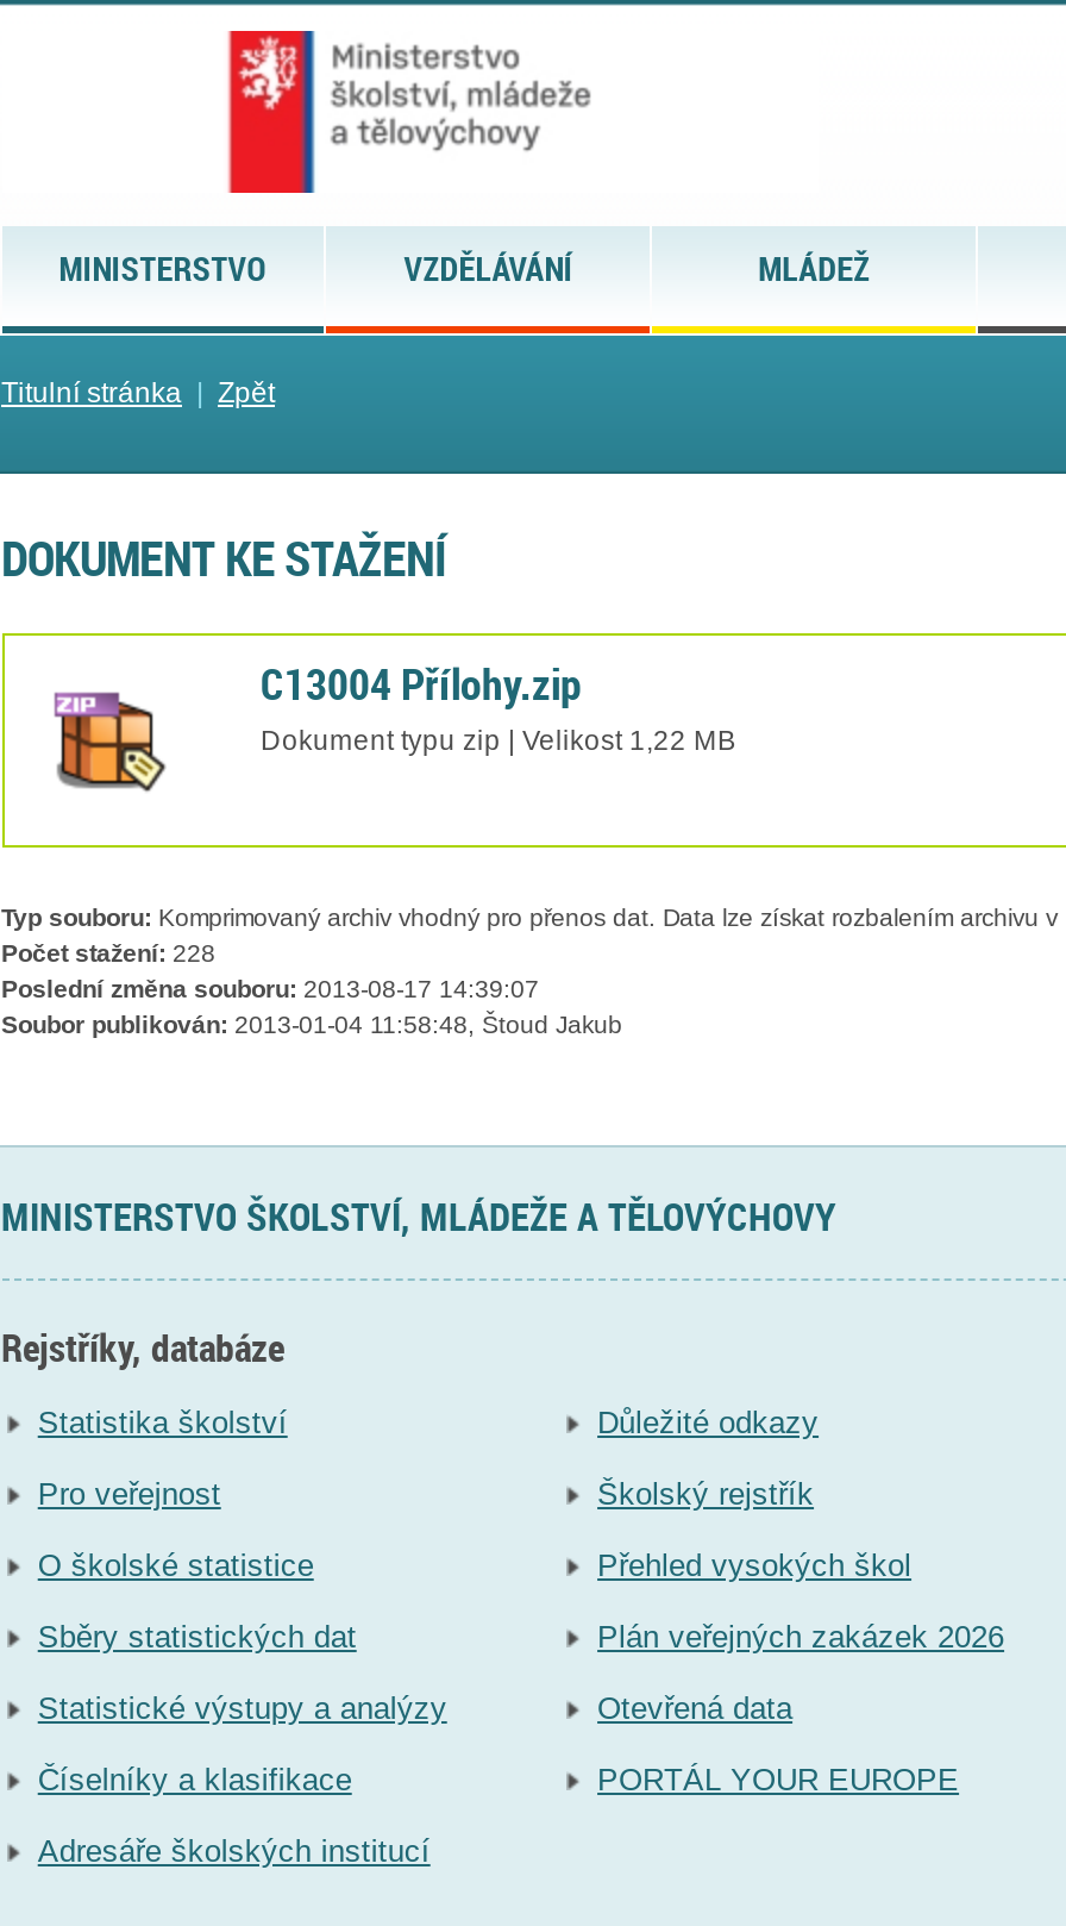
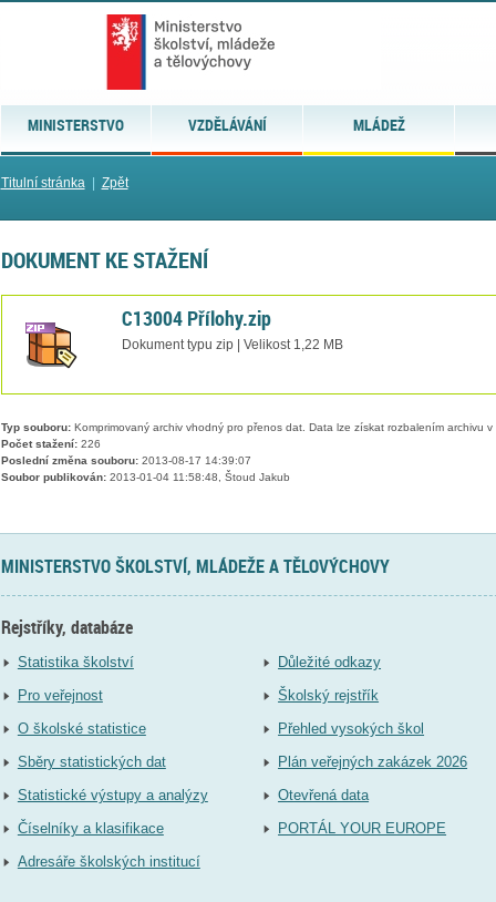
- Počet stažení: 228
+ Počet stažení: 226
